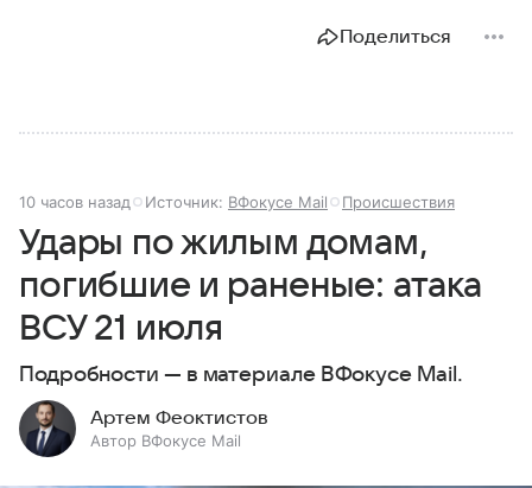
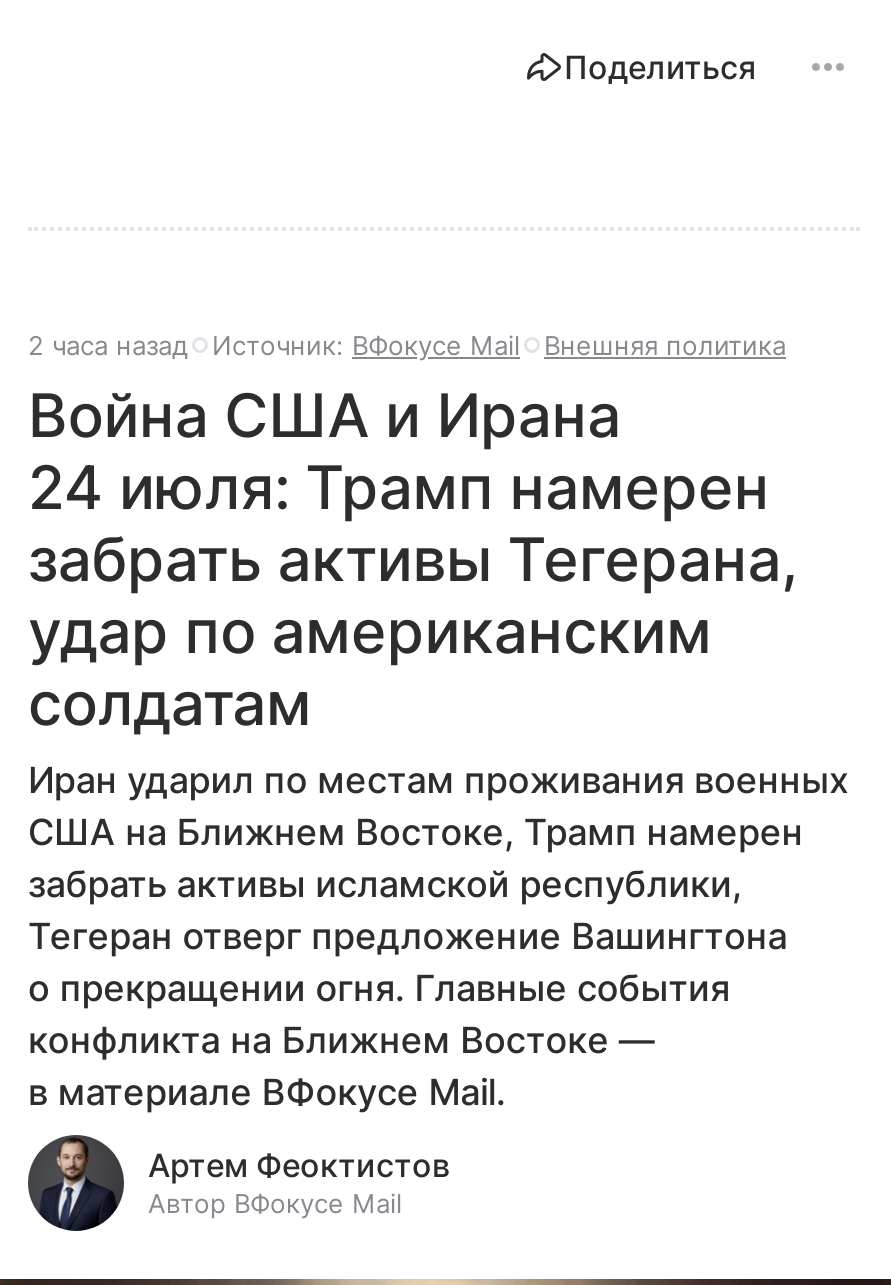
- 10 часов назад
+ 2 часа назад

- Происшествия
- Удары по жилым домам,
- погибшие и раненые: атака
- ВСУ 21 июля
- Подробности — в материале ВФокусе Mail.
+ Внешняя политика
+ Война США и Ирана
+ 24 июля: Трамп намерен
+ забрать активы Тегерана,
+ удар по американским
+ солдатам
+ Иран ударил по местам проживания военных
+ США на Ближнем Востоке, Трамп намерен
+ забрать активы исламской республики,
+ Тегеран отверг предложение Вашингтона
+ о прекращении огня. Главные события
+ конфликта на Ближнем Востоке —
+ в материале ВФокусе Mail.
